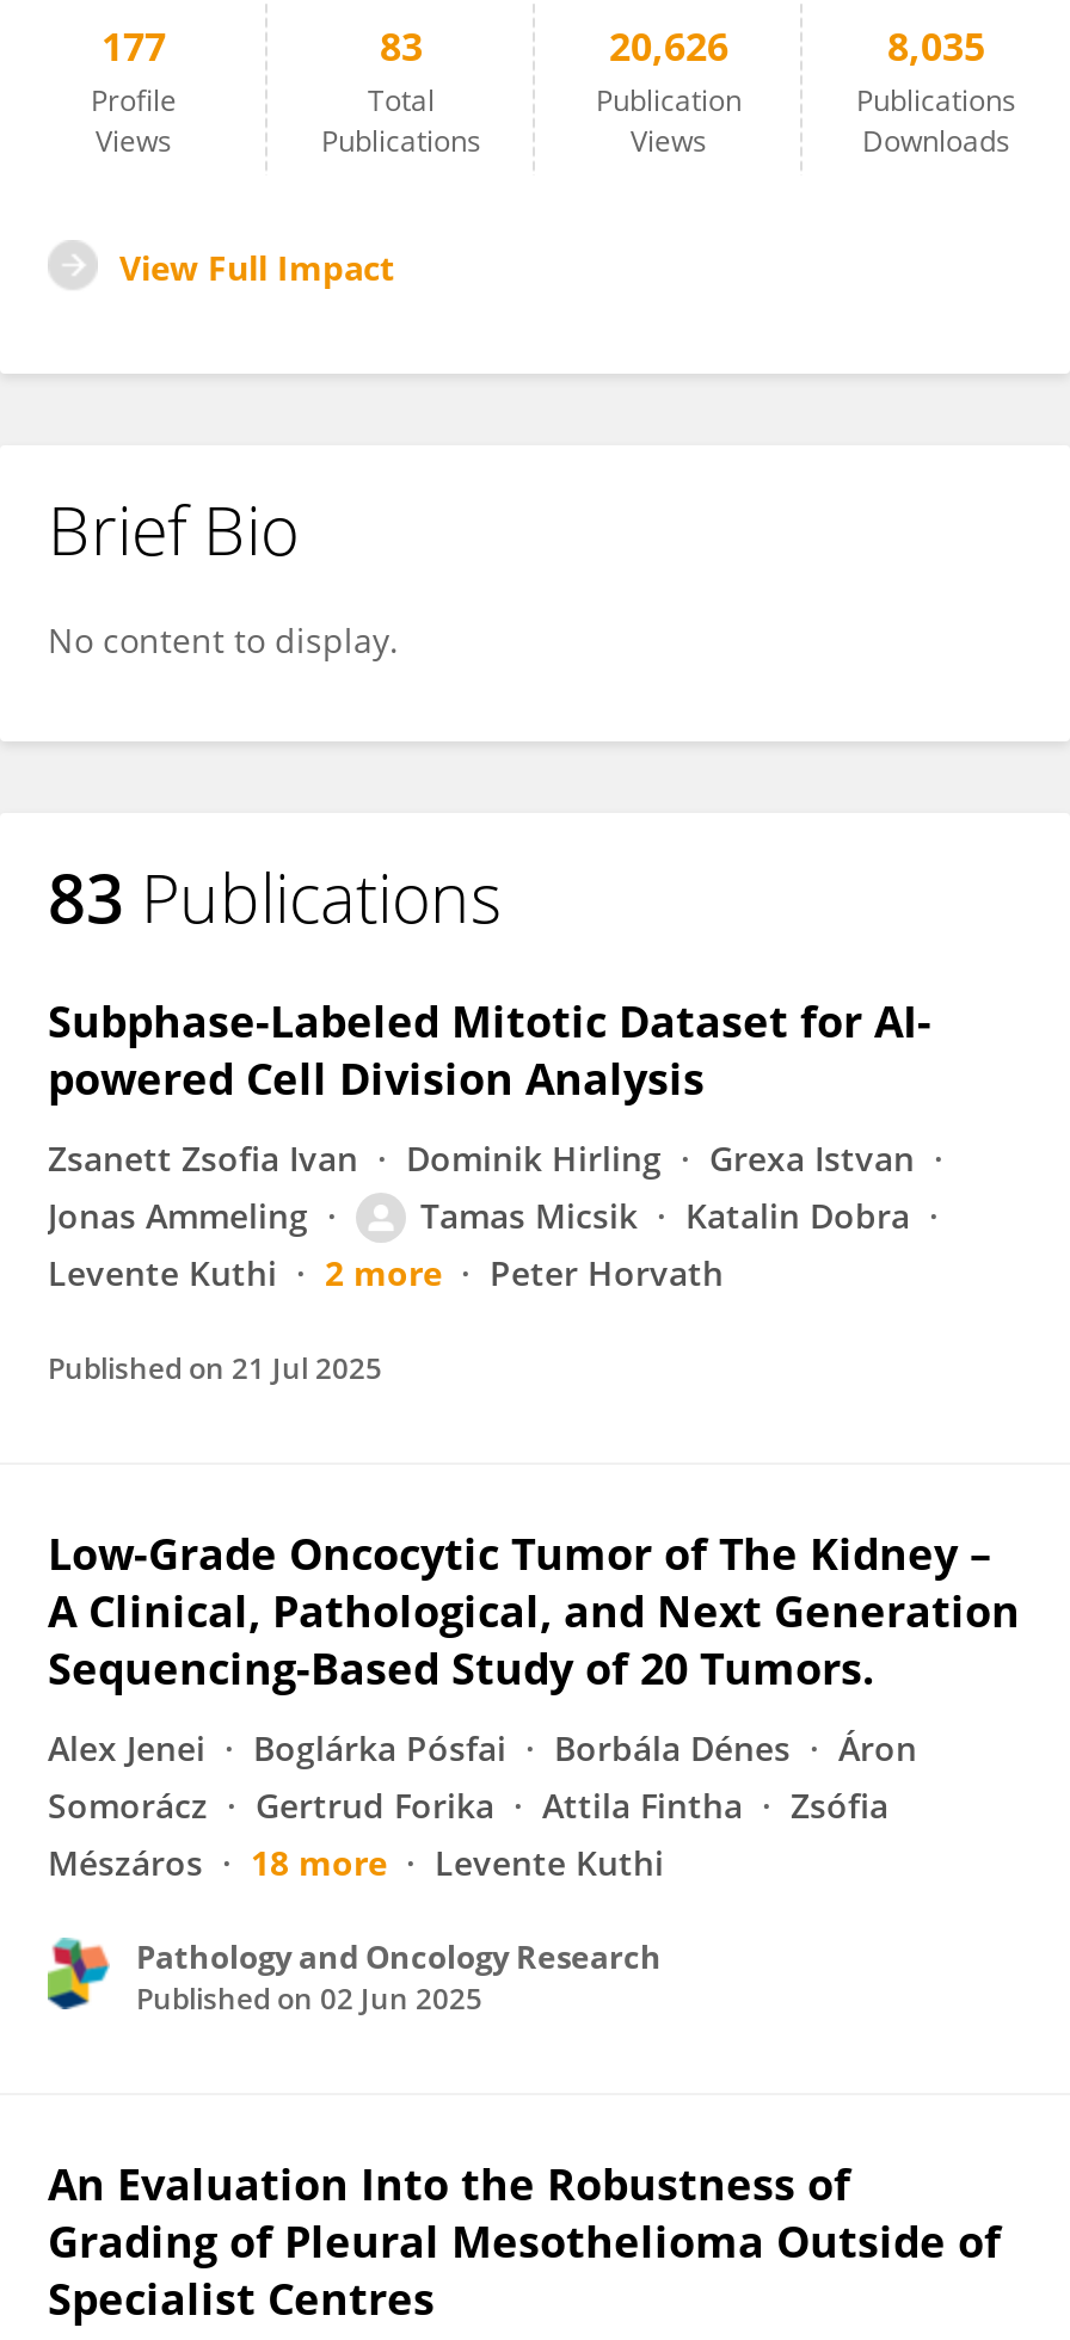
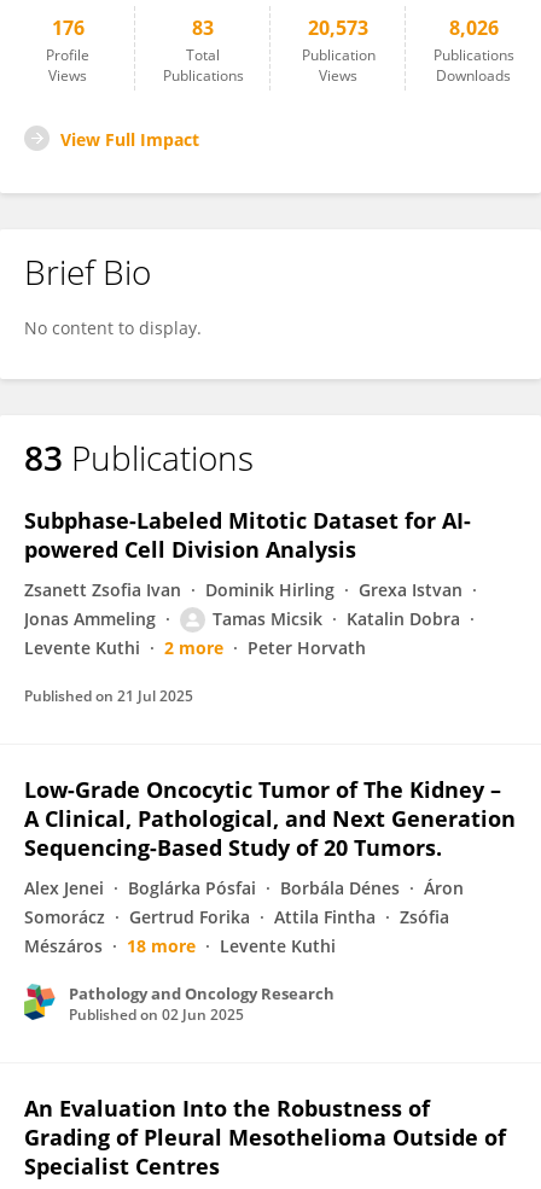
- 177
+ 176

- 20,626
+ 20,573

- 8,035
+ 8,026
